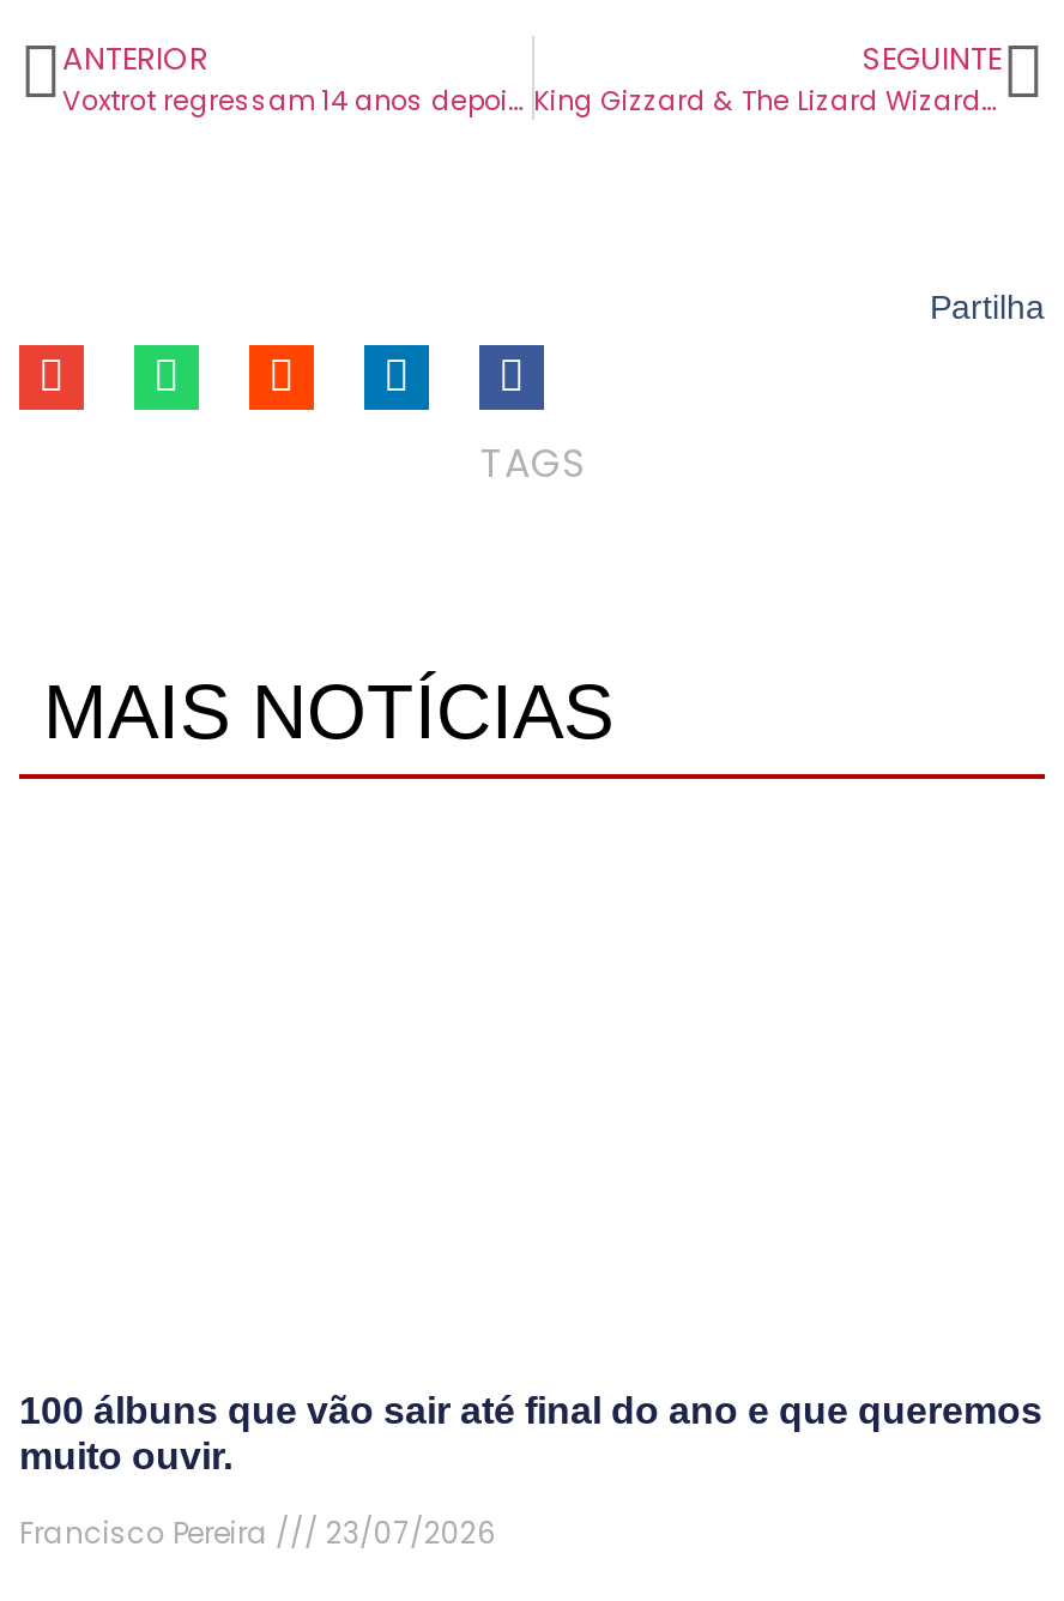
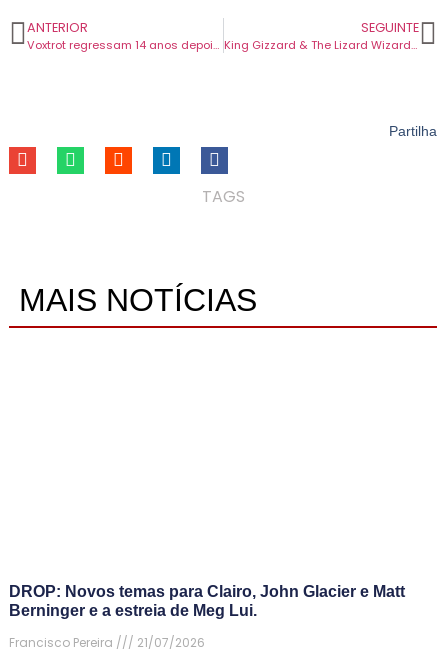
- 100 álbuns que vão sair até final do ano e que queremos
- muito ouvir.
+ DROP: Novos temas para Clairo, John Glacier e Matt
+ Berninger e a estreia de Meg Lui.

- Francisco Pereira 23/07/2026
+ Francisco Pereira 21/07/2026
